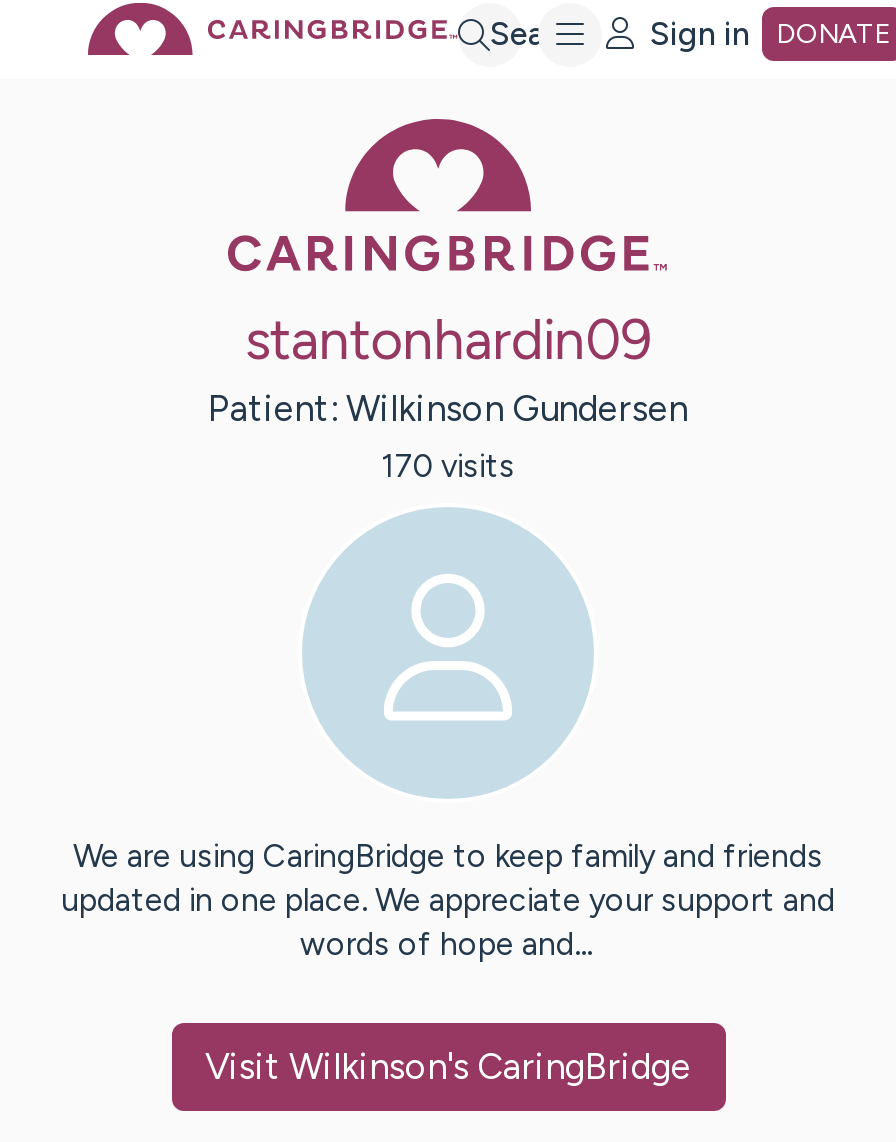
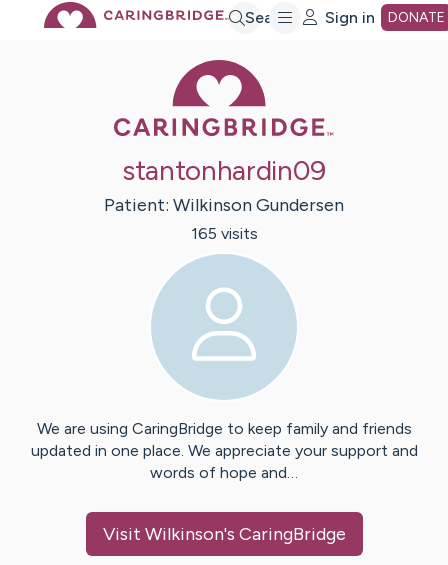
- 170 visits
+ 165 visits
